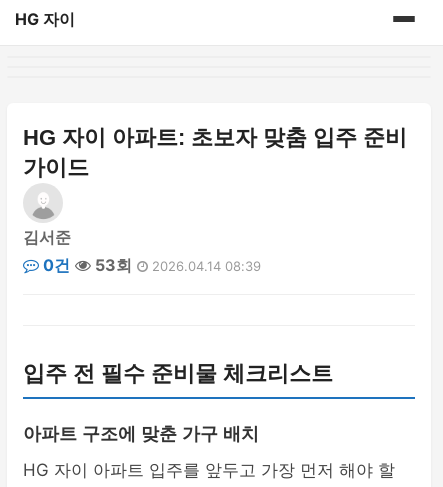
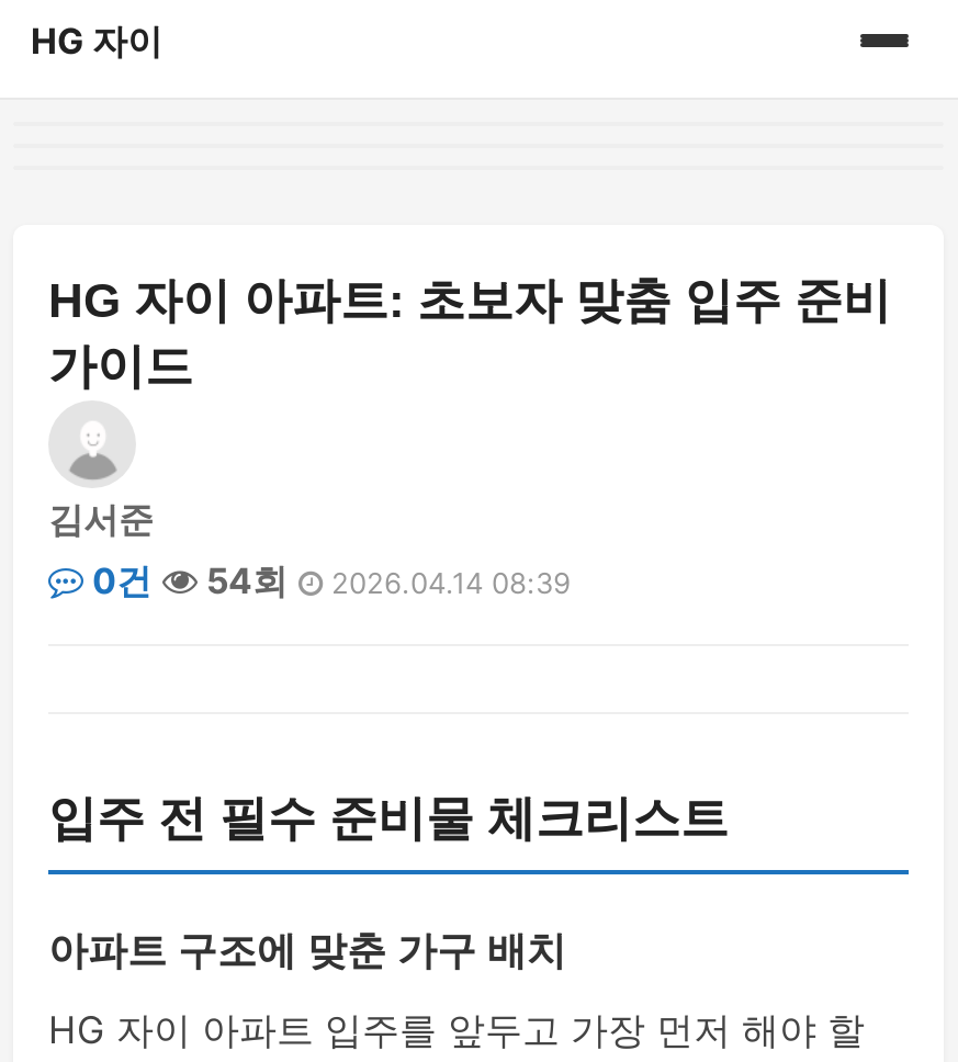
- 0건 53회 2026.04.14 08:39
+ 0건 54회 2026.04.14 08:39
